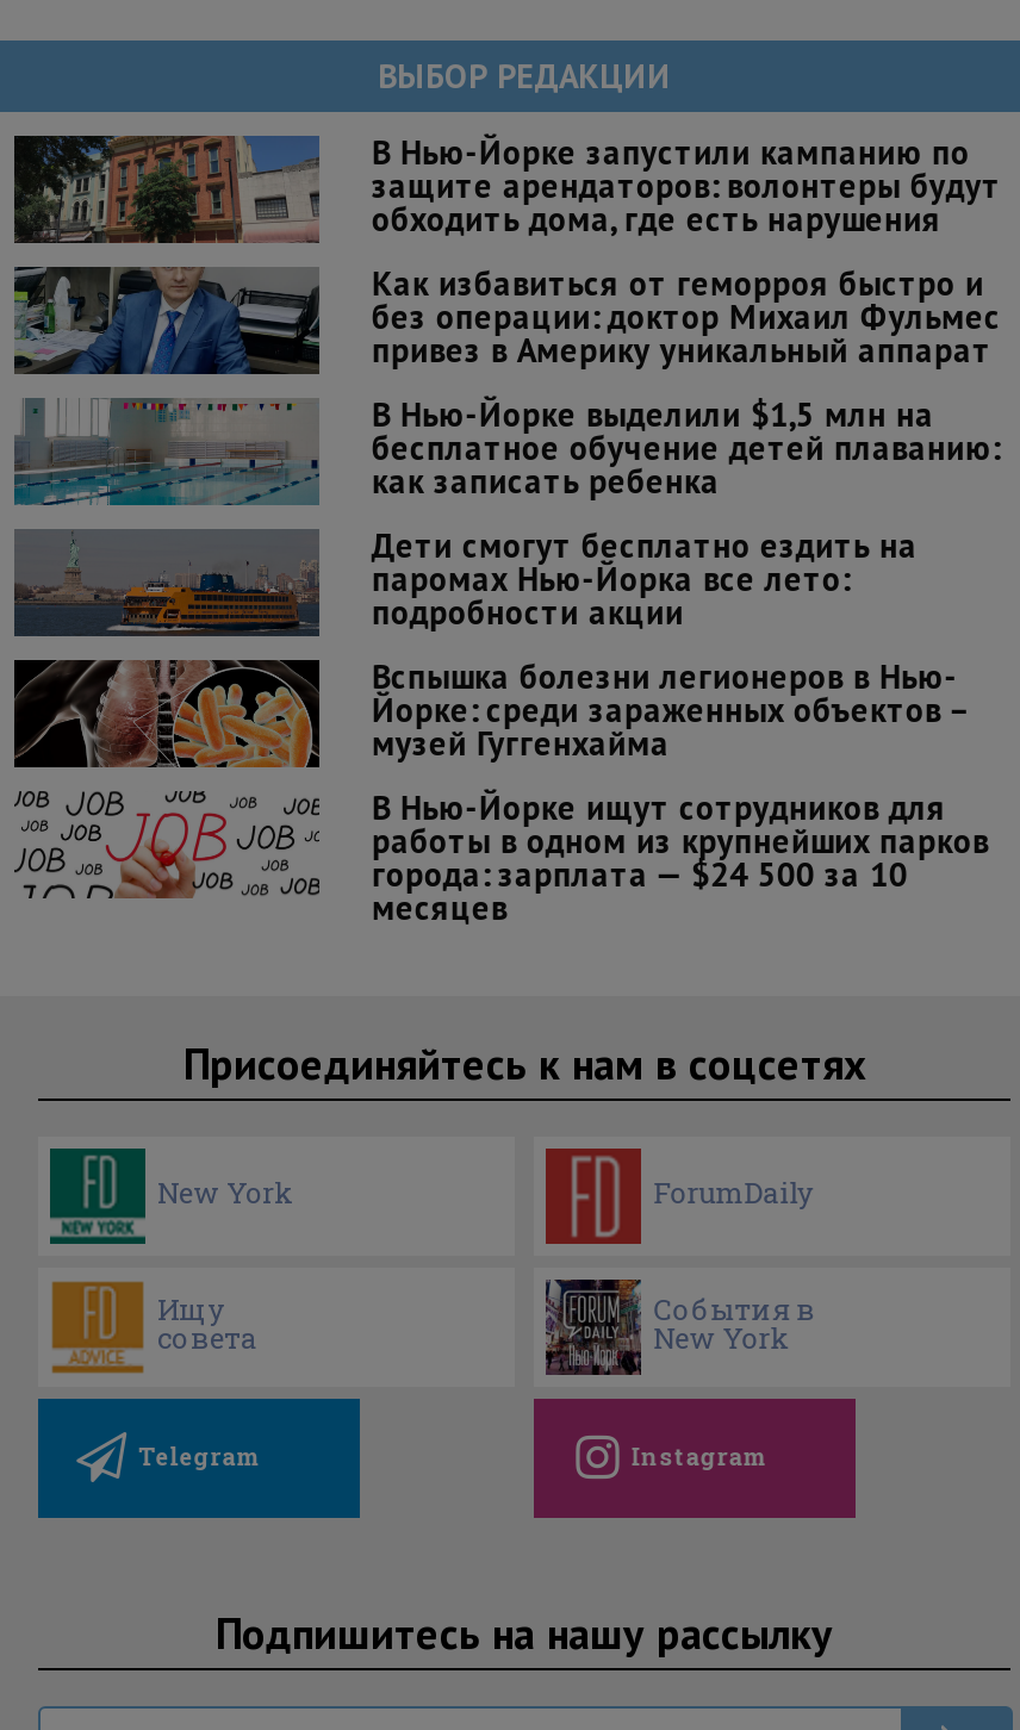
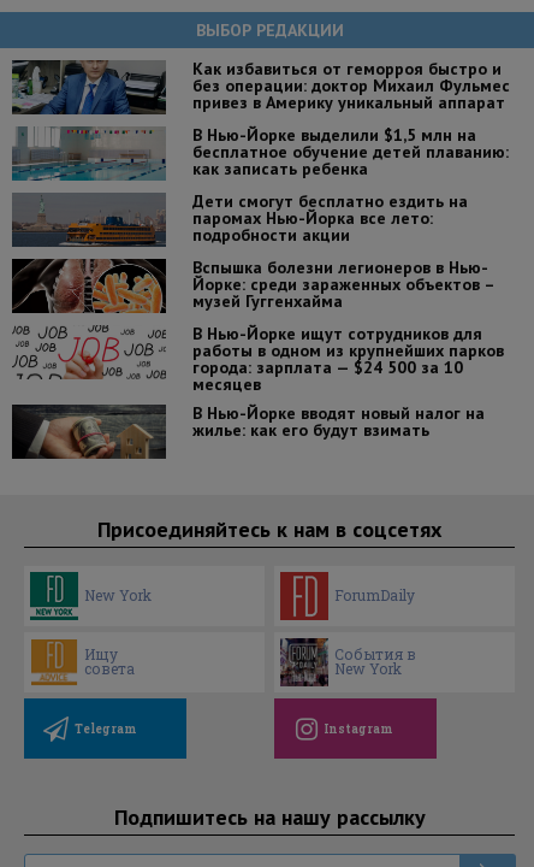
- [image]
- В Нью-Йорке запустили кампанию по
- защите арендаторов: волонтеры будут
- обходить дома, где есть нарушения

moved up: [image] | Как избавиться от геморроя быстро и | без операции: доктор Михаил Фульмес | ... | города: зарплата — $24 500 за 10 | месяцев

+ [image]
+ В Нью-Йорке вводят новый налог на
+ жилье: как его будут взимать
